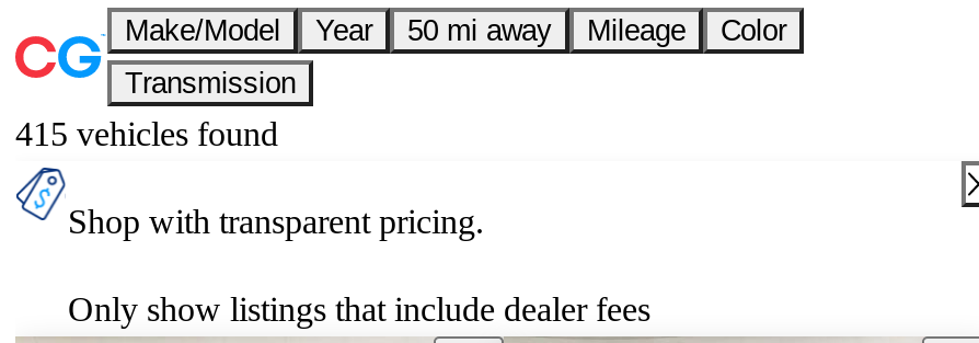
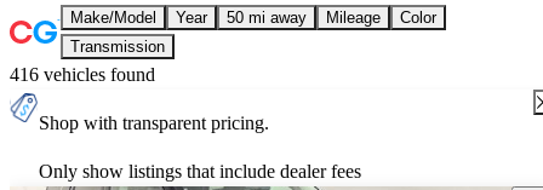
- 415 vehicles found
+ 416 vehicles found
